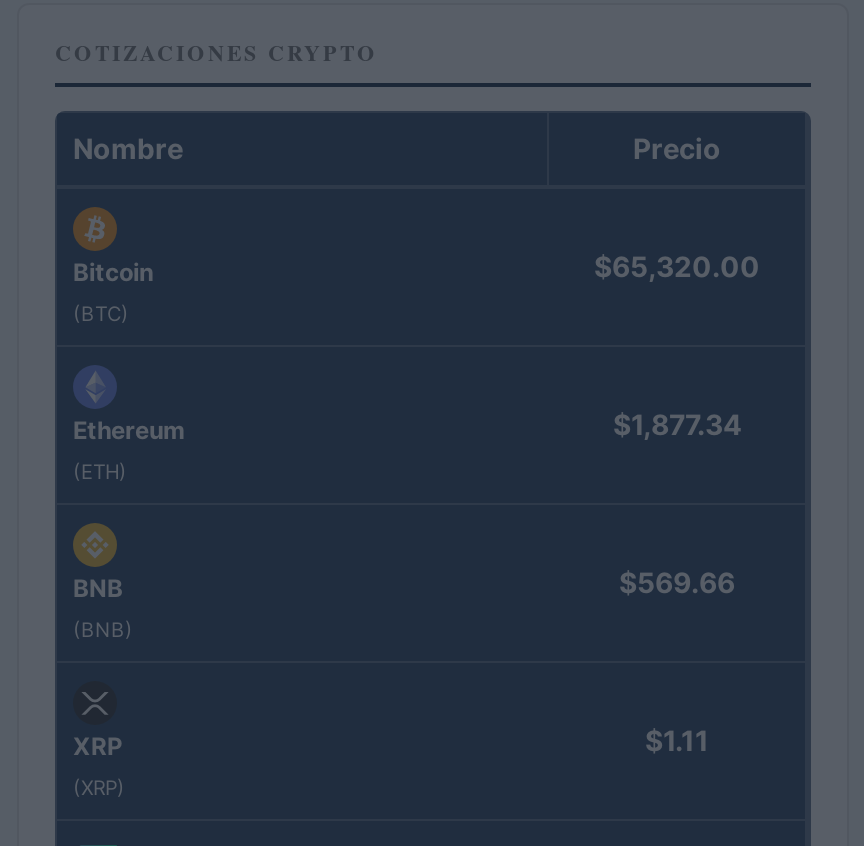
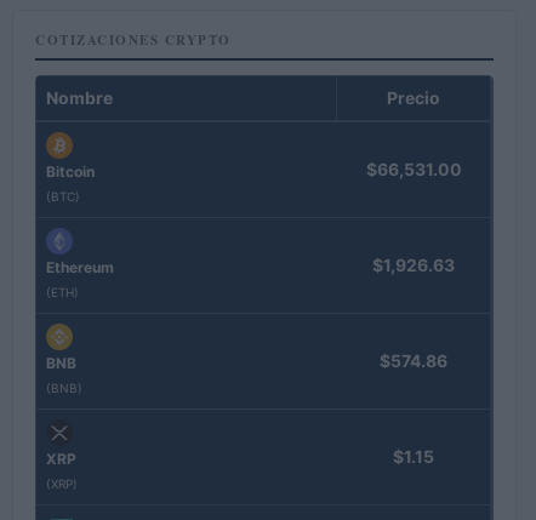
- $65,320.00
+ $66,531.00

- $1,877.34
+ $1,926.63

- $569.66
+ $574.86

- $1.11
+ $1.15
